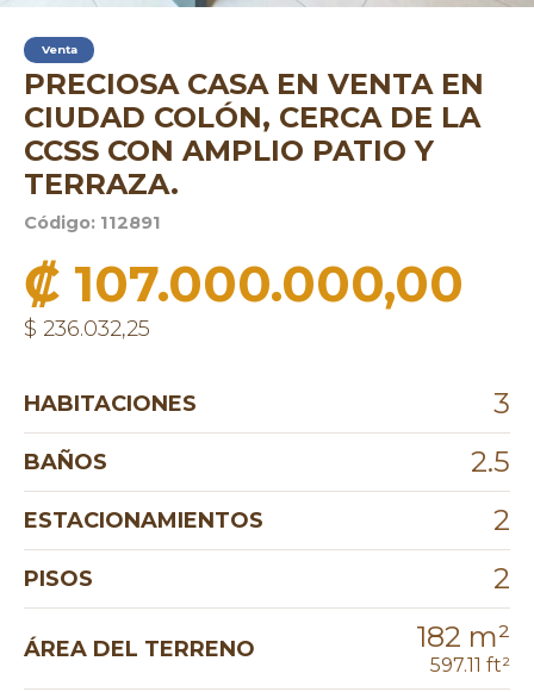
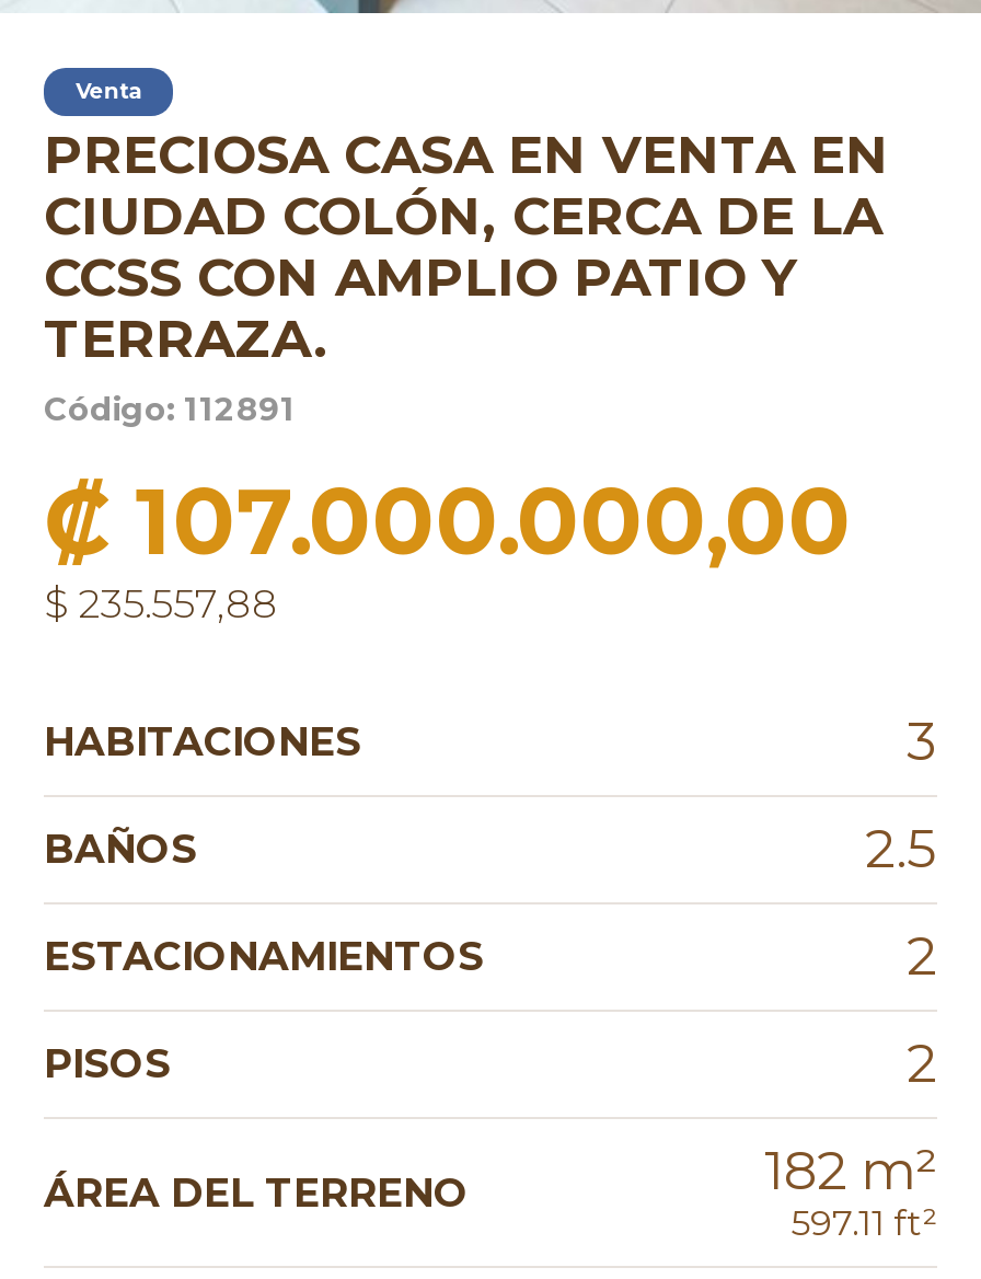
- $ 236.032,25
+ $ 235.557,88
